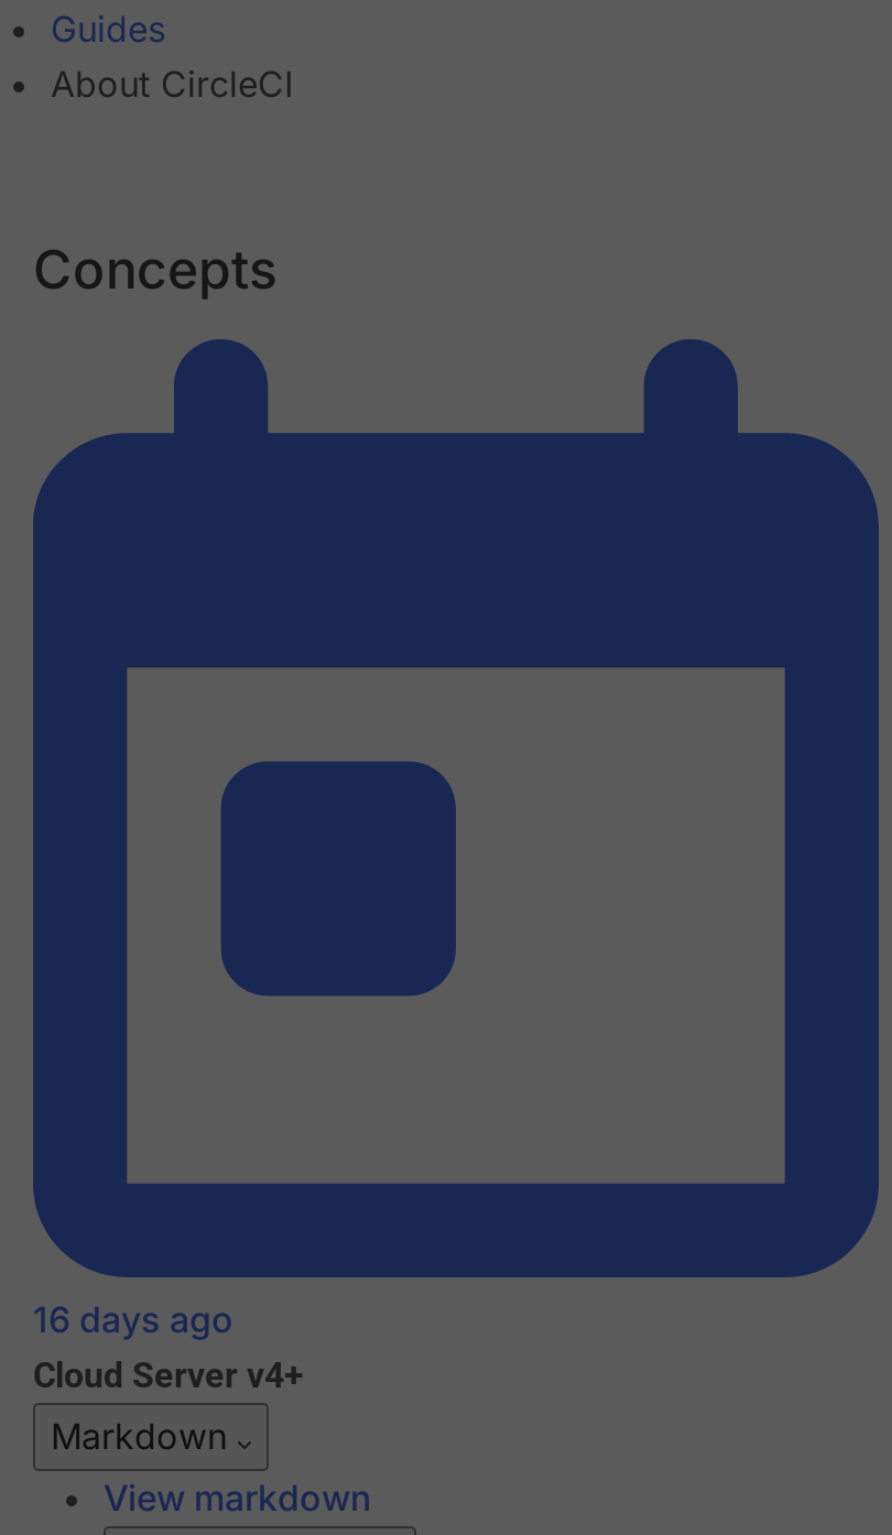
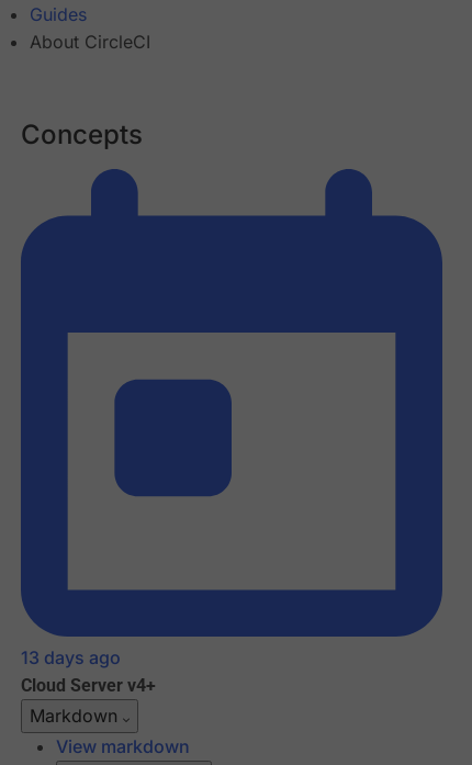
- 16 days ago
+ 13 days ago
